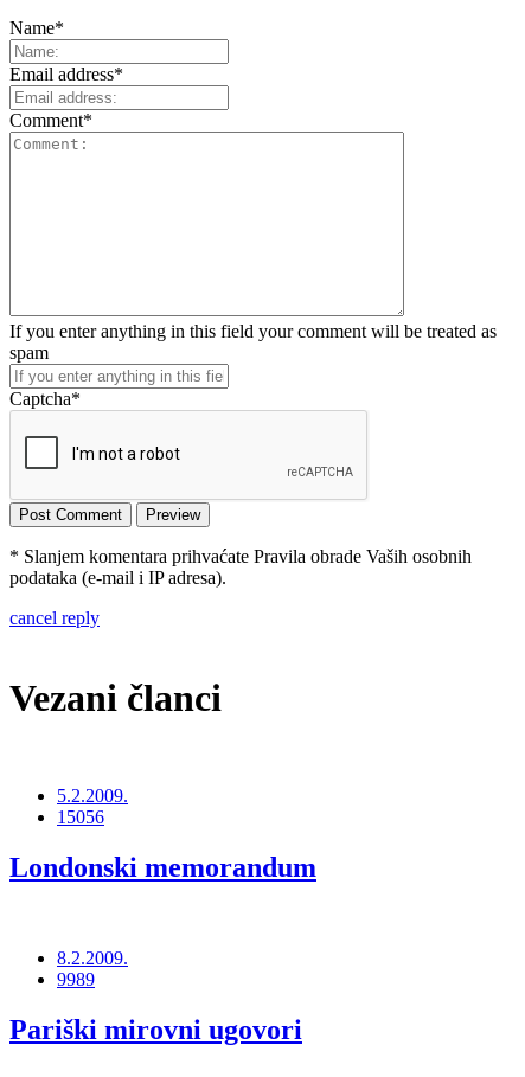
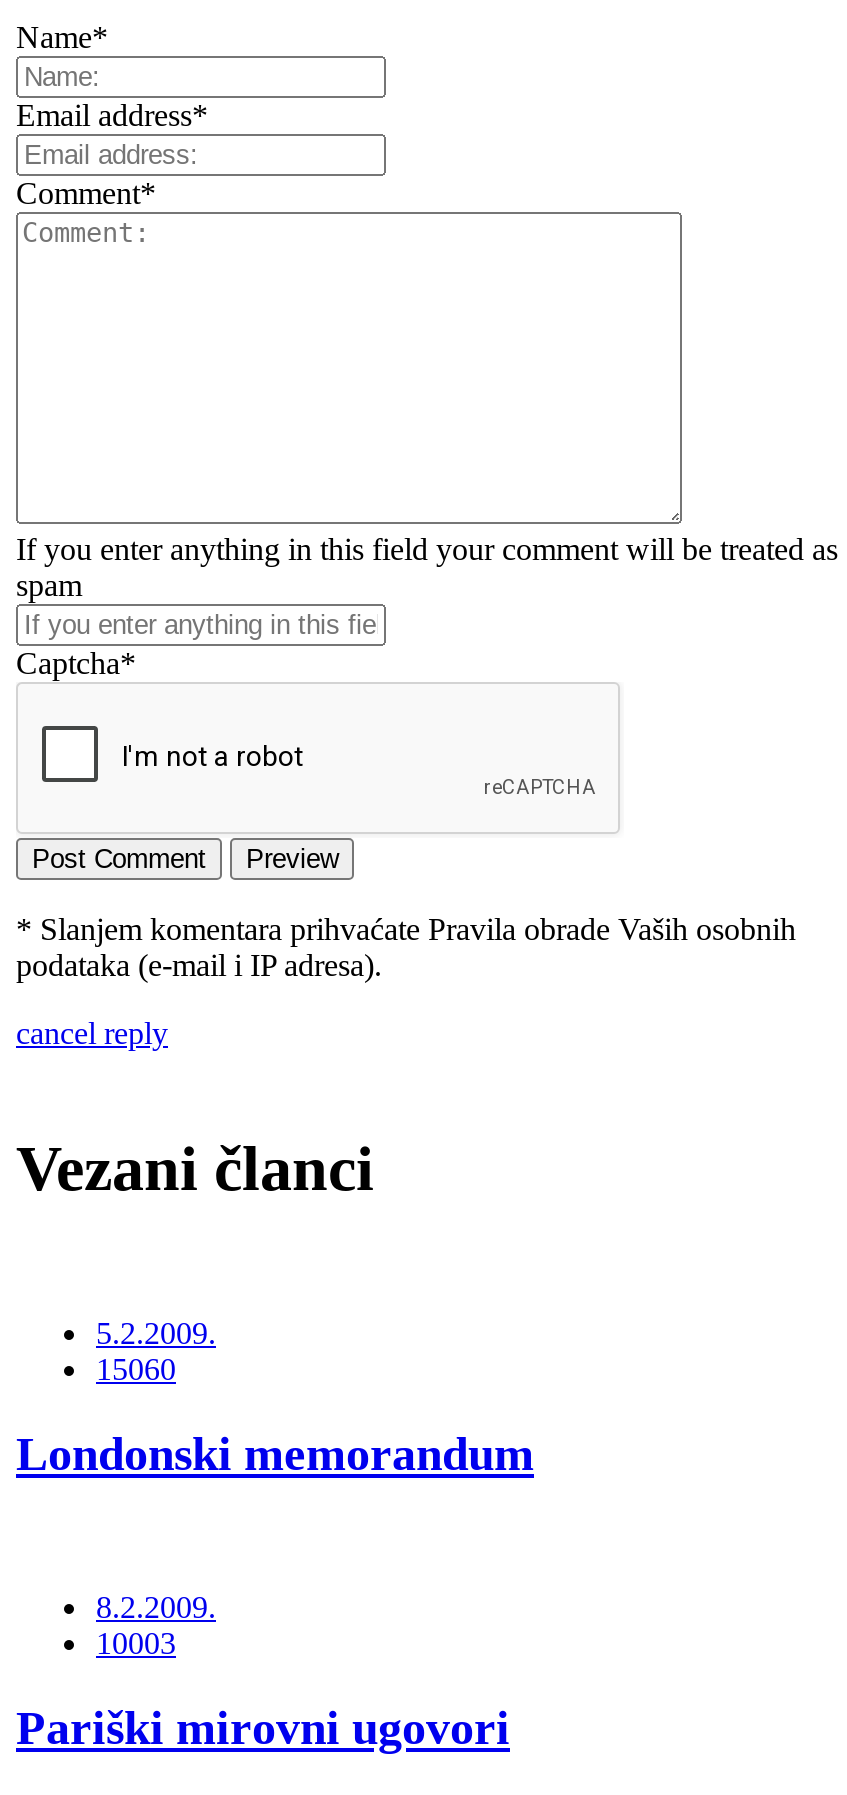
- 15056
+ 15060

- 9989
+ 10003
